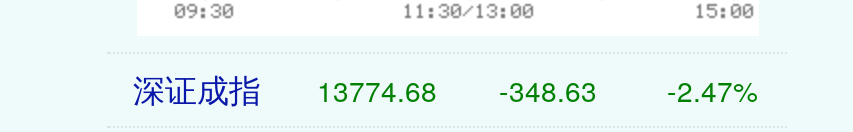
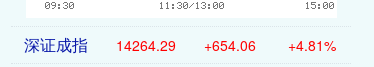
- 13774.68
+ 14264.29

- -348.63
+ +654.06

- -2.47%
+ +4.81%
